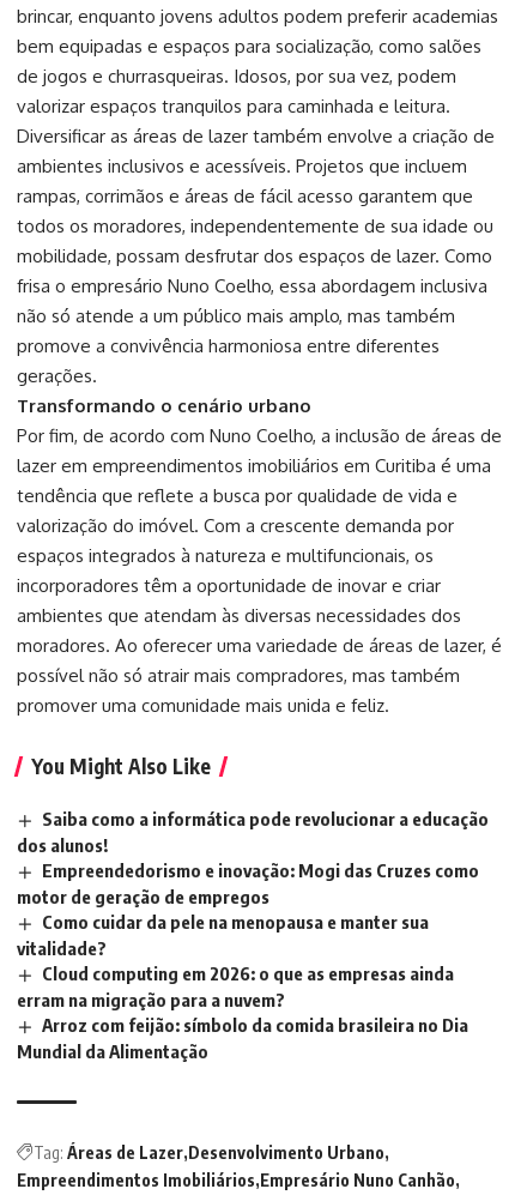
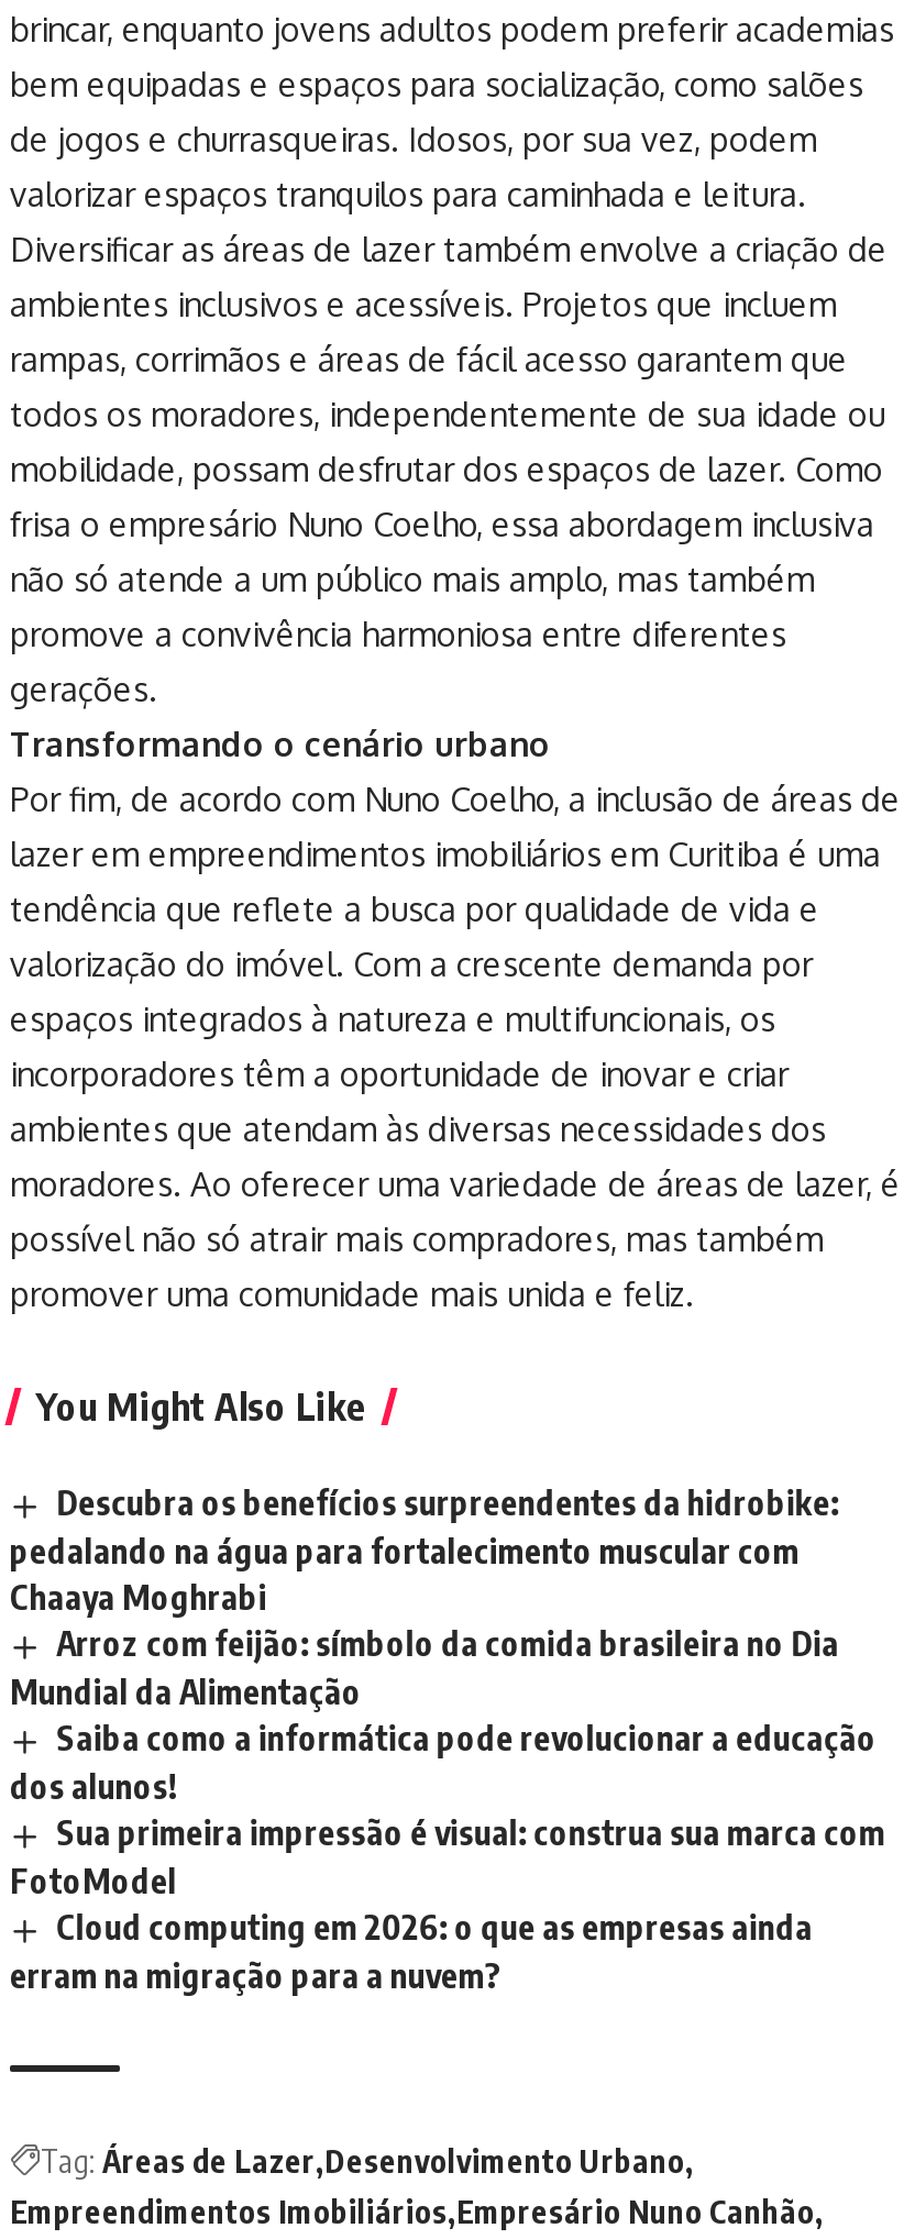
+ Descubra os benefícios surpreendentes da hidrobike:
+ pedalando na água para fortalecimento muscular com
+ Chaaya Moghrabi

moved down: Saiba como a informática pode revolucionar a educação | dos alunos!

- Empreendedorismo e inovação: Mogi das Cruzes como
- motor de geração de empregos
- Como cuidar da pele na menopausa e manter sua
- vitalidade?
+ Sua primeira impressão é visual: construa sua marca com
+ FotoModel

moved down: Cloud computing em 2026: o que as empresas ainda | erram na migração para a nuvem?

moved up: Arroz com feijão: símbolo da comida brasileira no Dia | Mundial da Alimentação
